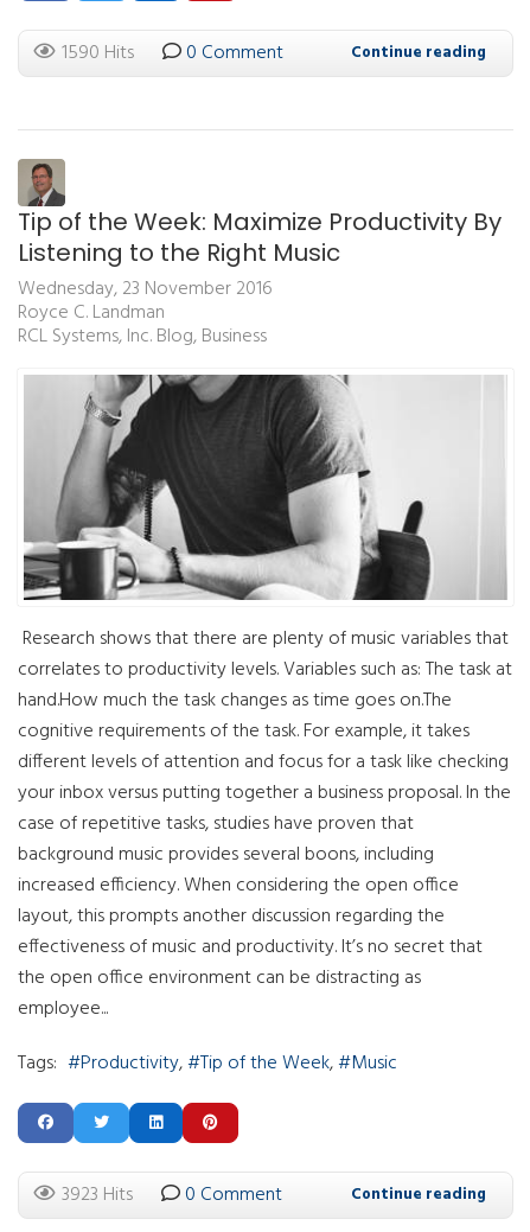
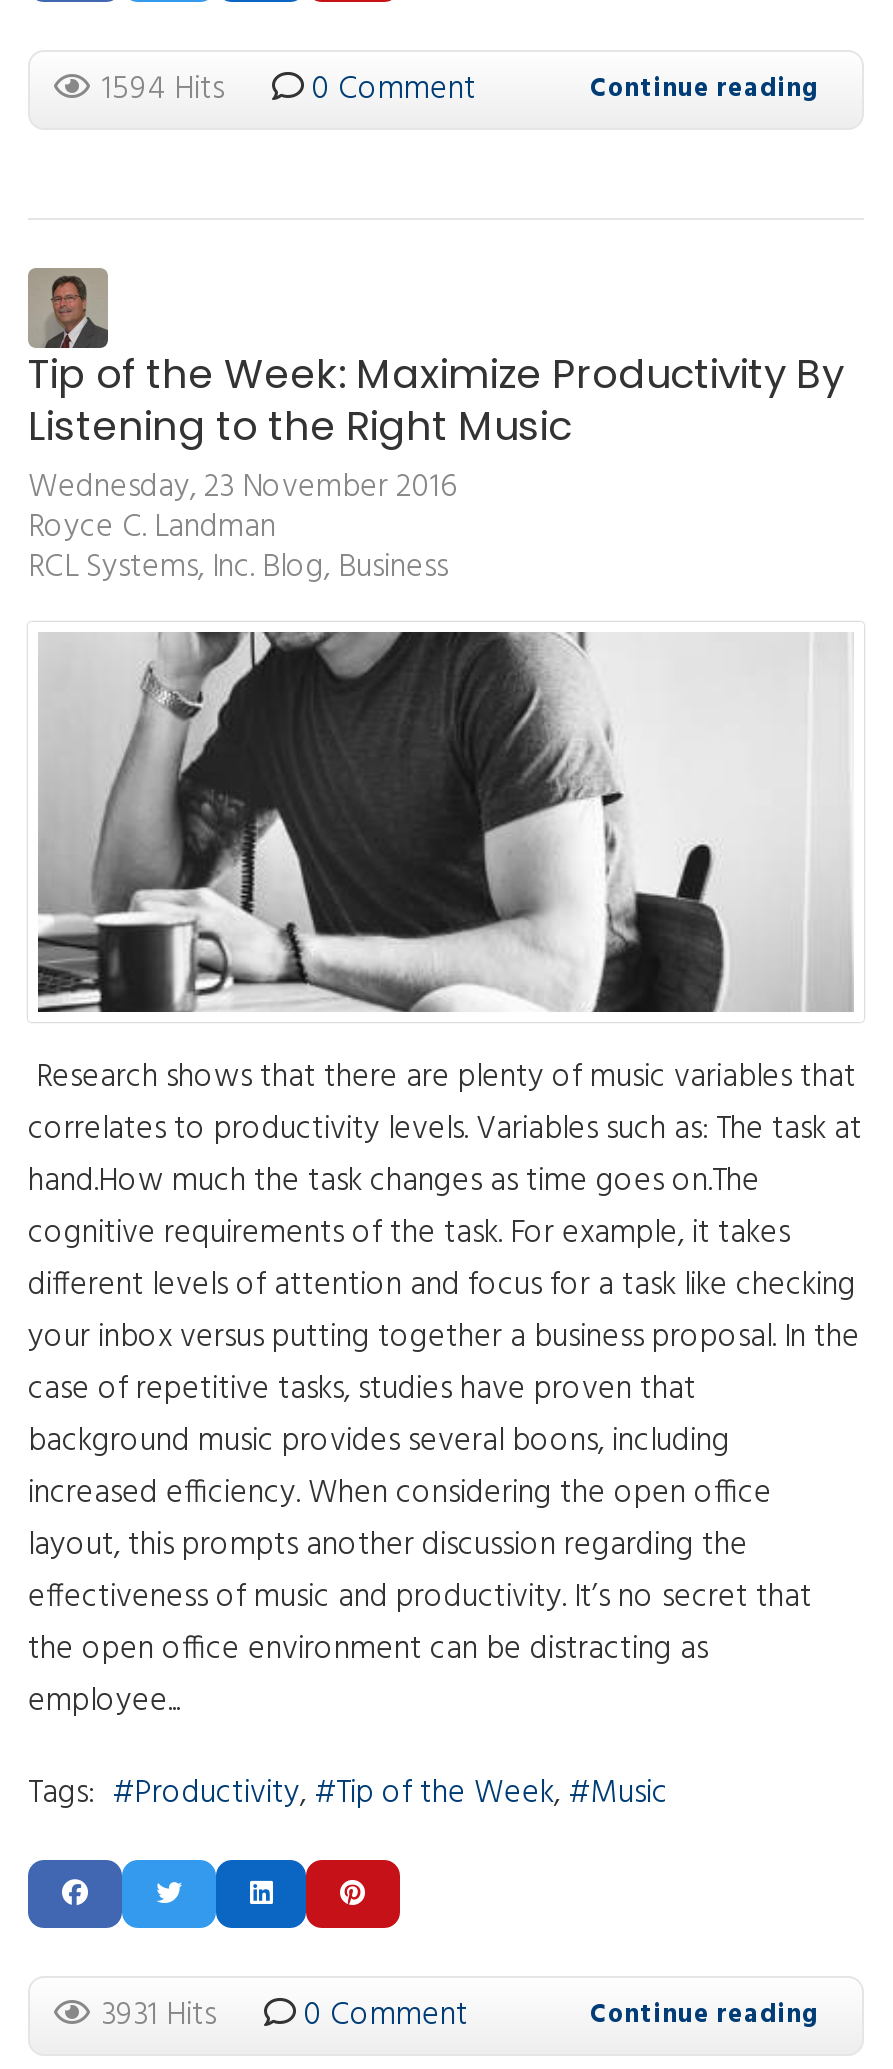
- 1590 Hits 0 Comment
+ 1594 Hits 0 Comment

- 3923 Hits 0 Comment
+ 3931 Hits 0 Comment
